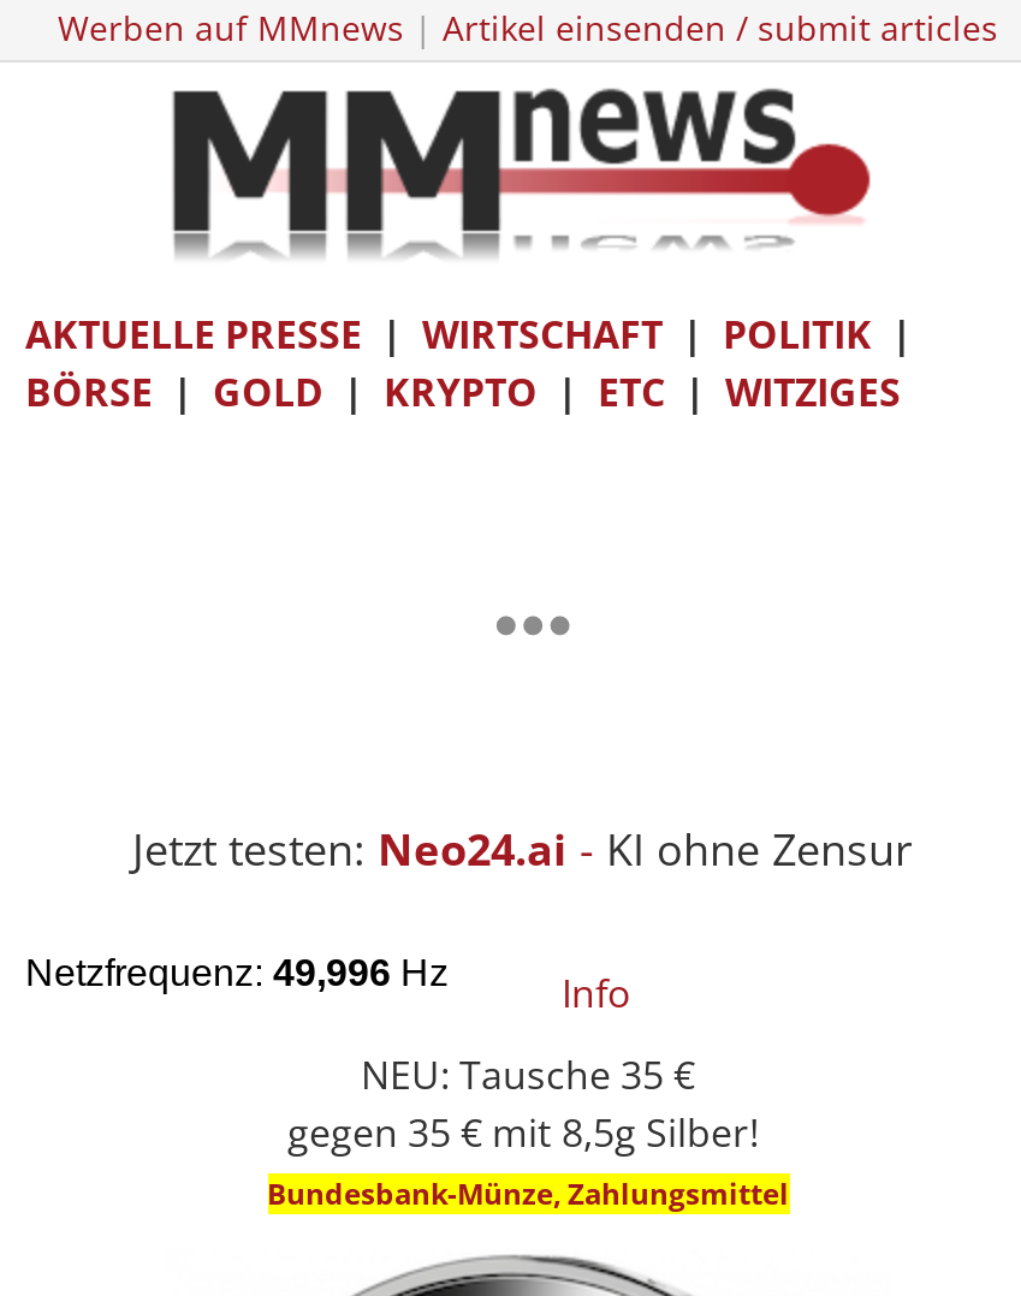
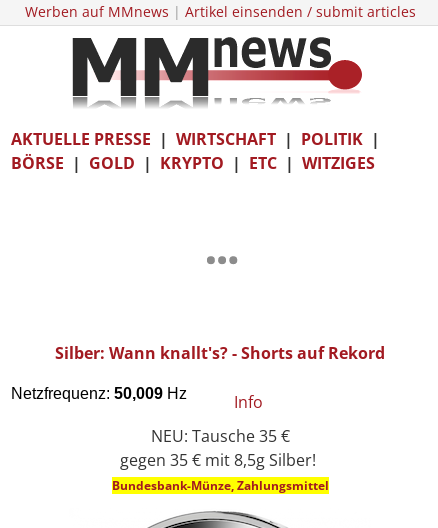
- Jetzt testen: Neo24.ai - KI ohne Zensur
+ Silber: Wann knallt's? - Shorts auf Rekord
